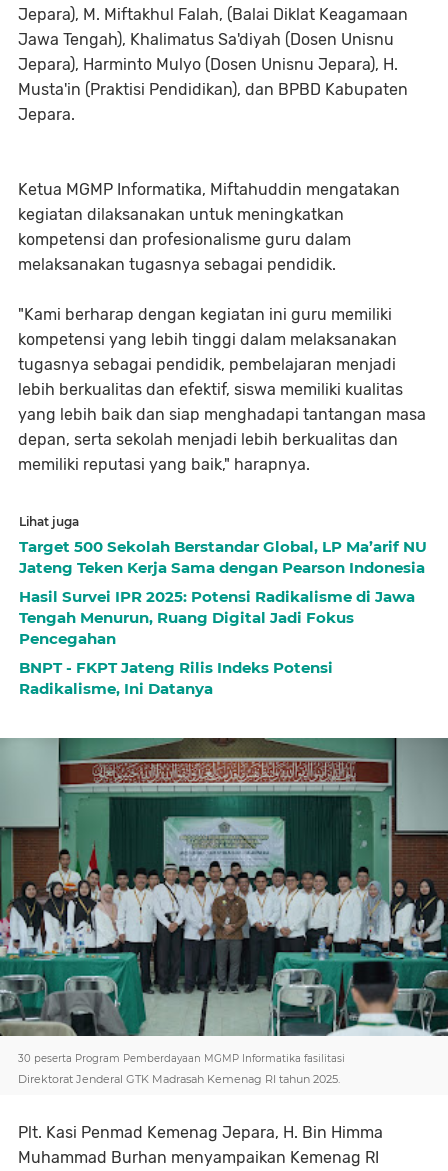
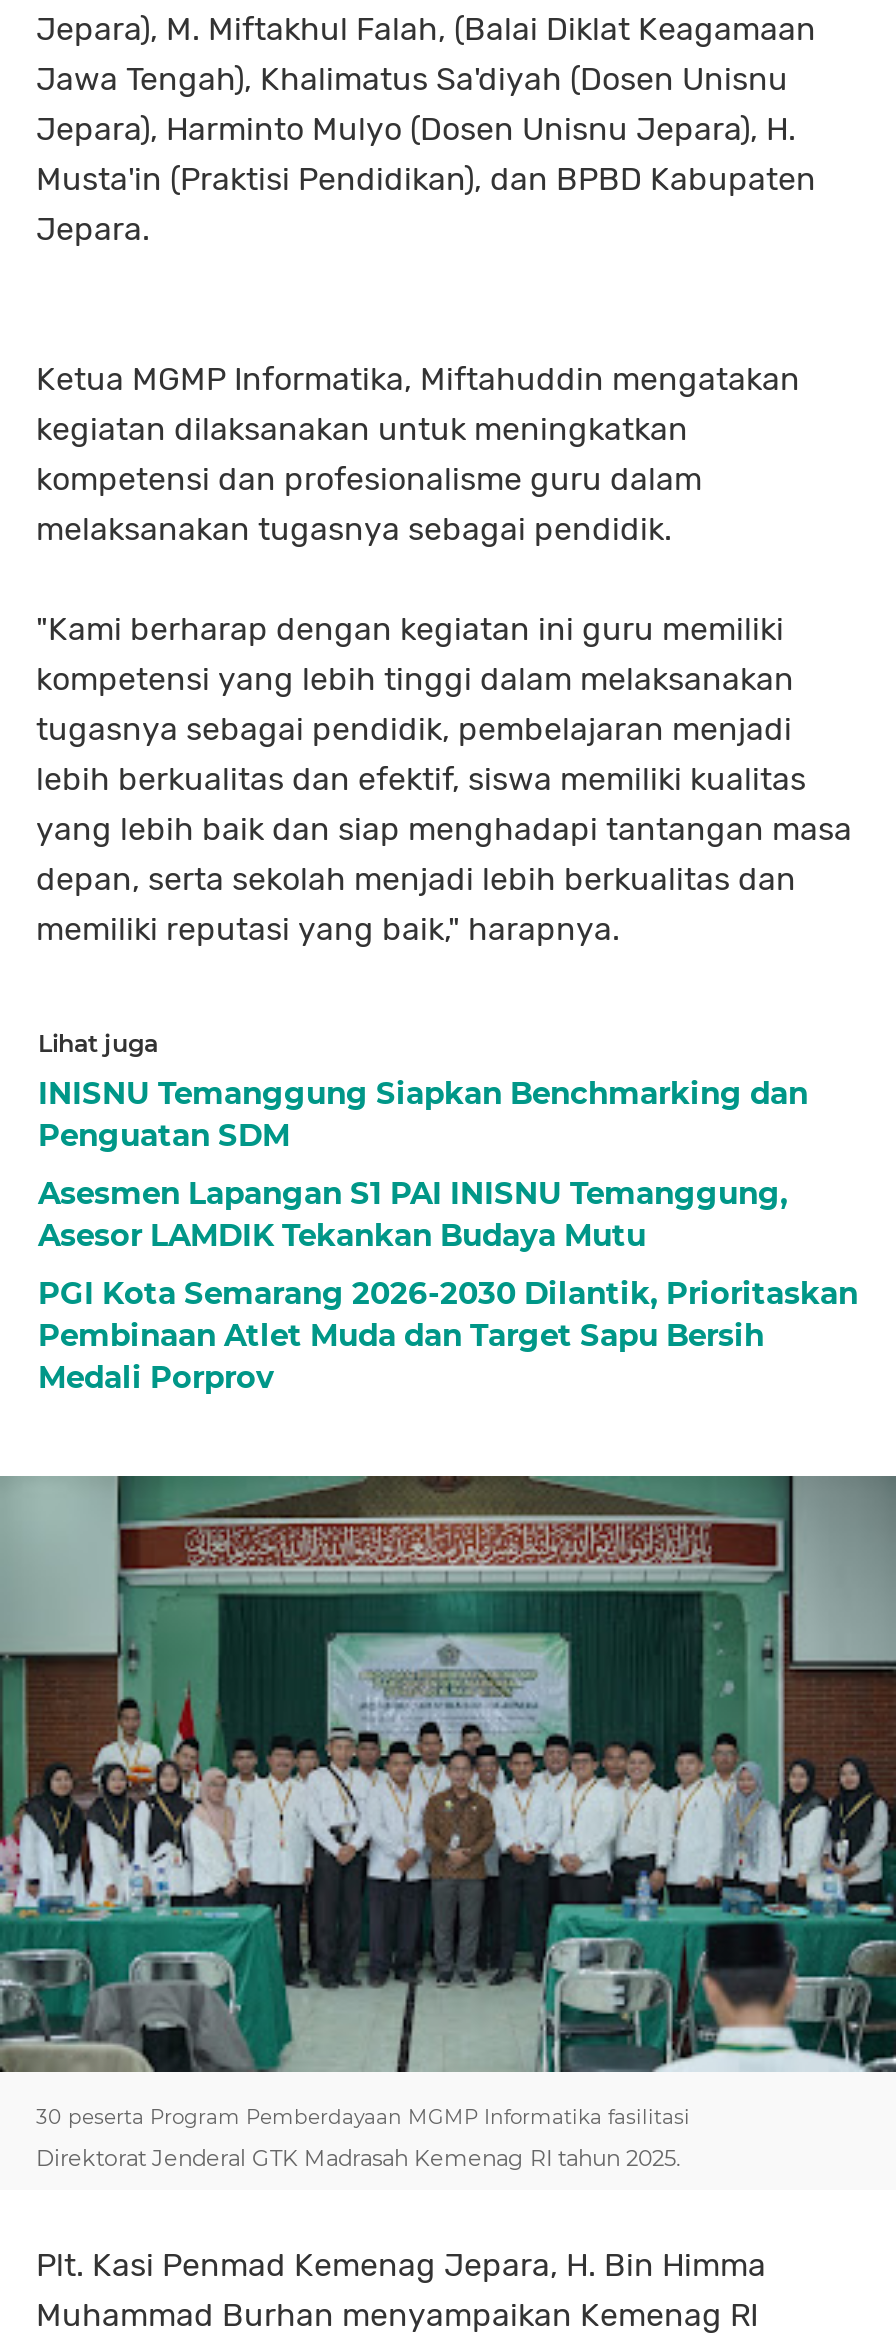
- Target 500 Sekolah Berstandar Global, LP Ma’arif NU
- Jateng Teken Kerja Sama dengan Pearson Indonesia
+ INISNU Temanggung Siapkan Benchmarking dan
+ Penguatan SDM

- Hasil Survei IPR 2025: Potensi Radikalisme di Jawa
- Tengah Menurun, Ruang Digital Jadi Fokus
- Pencegahan
+ Asesmen Lapangan S1 PAI INISNU Temanggung,
+ Asesor LAMDIK Tekankan Budaya Mutu

- BNPT - FKPT Jateng Rilis Indeks Potensi
- Radikalisme, Ini Datanya
+ PGI Kota Semarang 2026-2030 Dilantik, Prioritaskan
+ Pembinaan Atlet Muda dan Target Sapu Bersih
+ Medali Porprov
